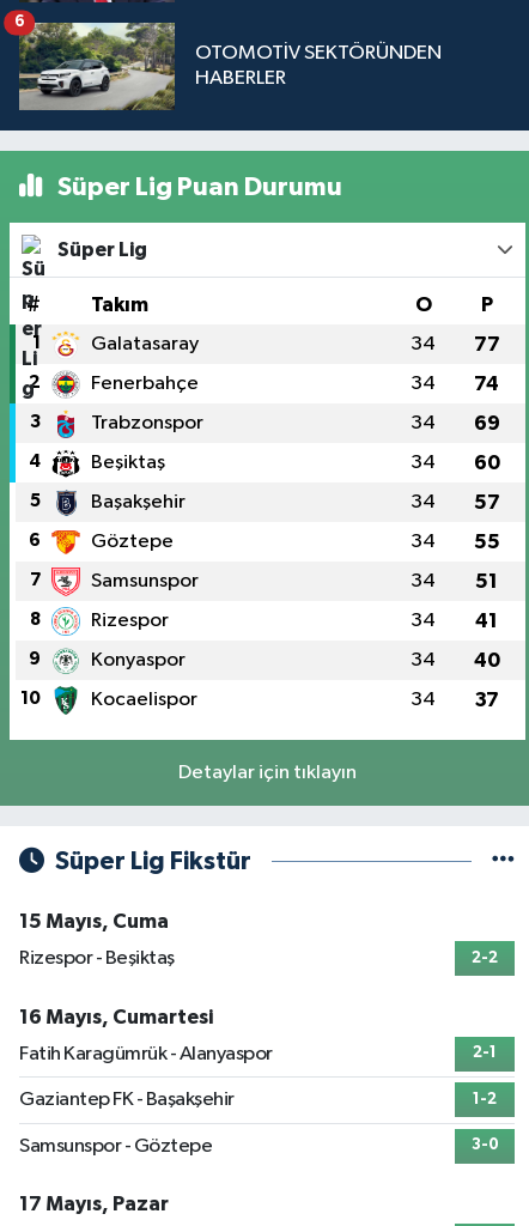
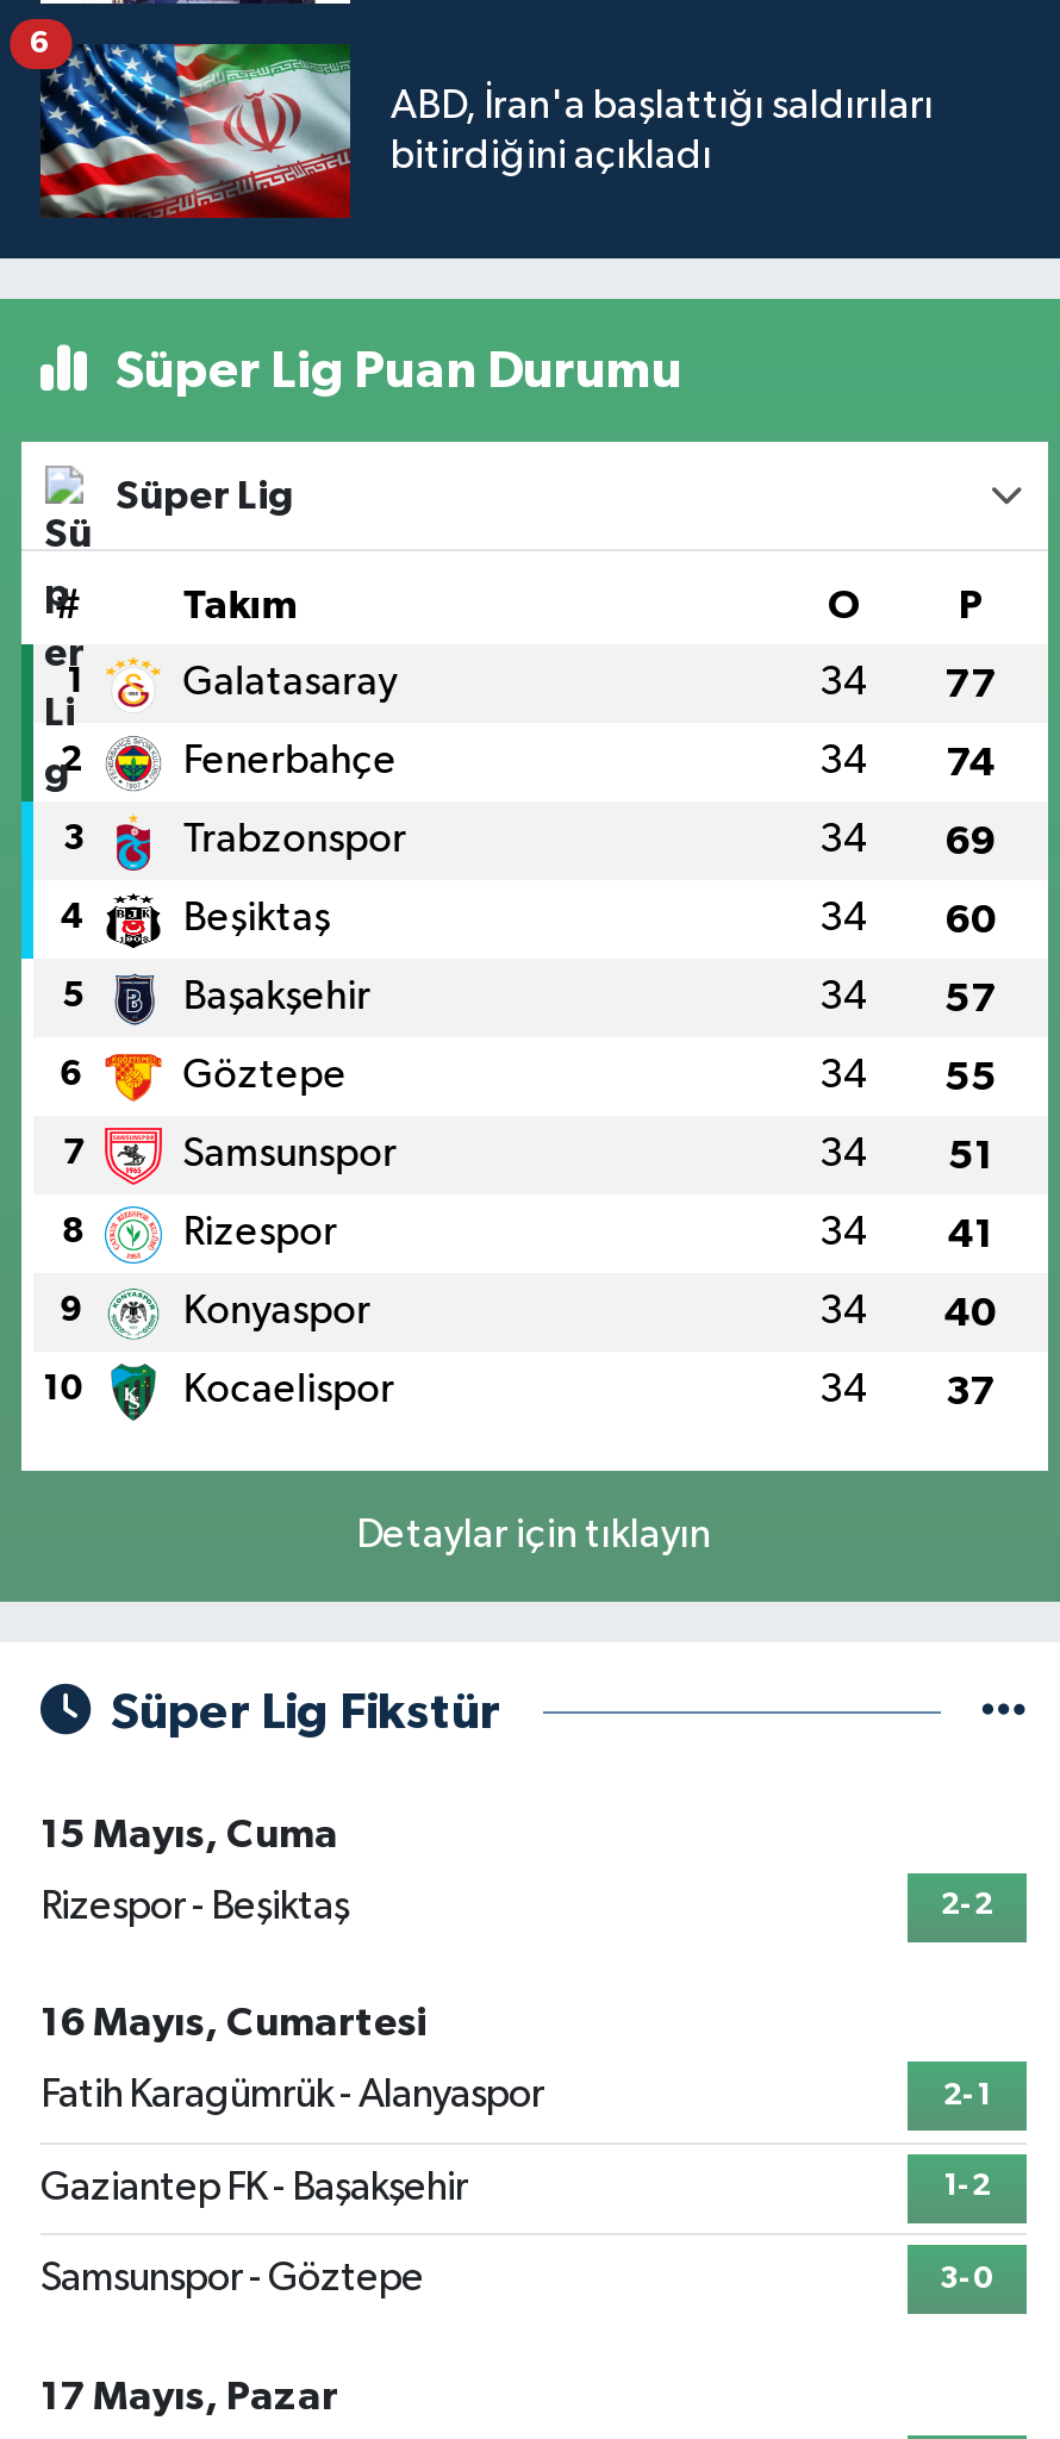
- [image]
- OTOMOTİV SEKTÖRÜNDEN
- HABERLER
+ [image]
+ ABD, İran'a başlattığı saldırıları
+ bitirdiğini açıkladı
